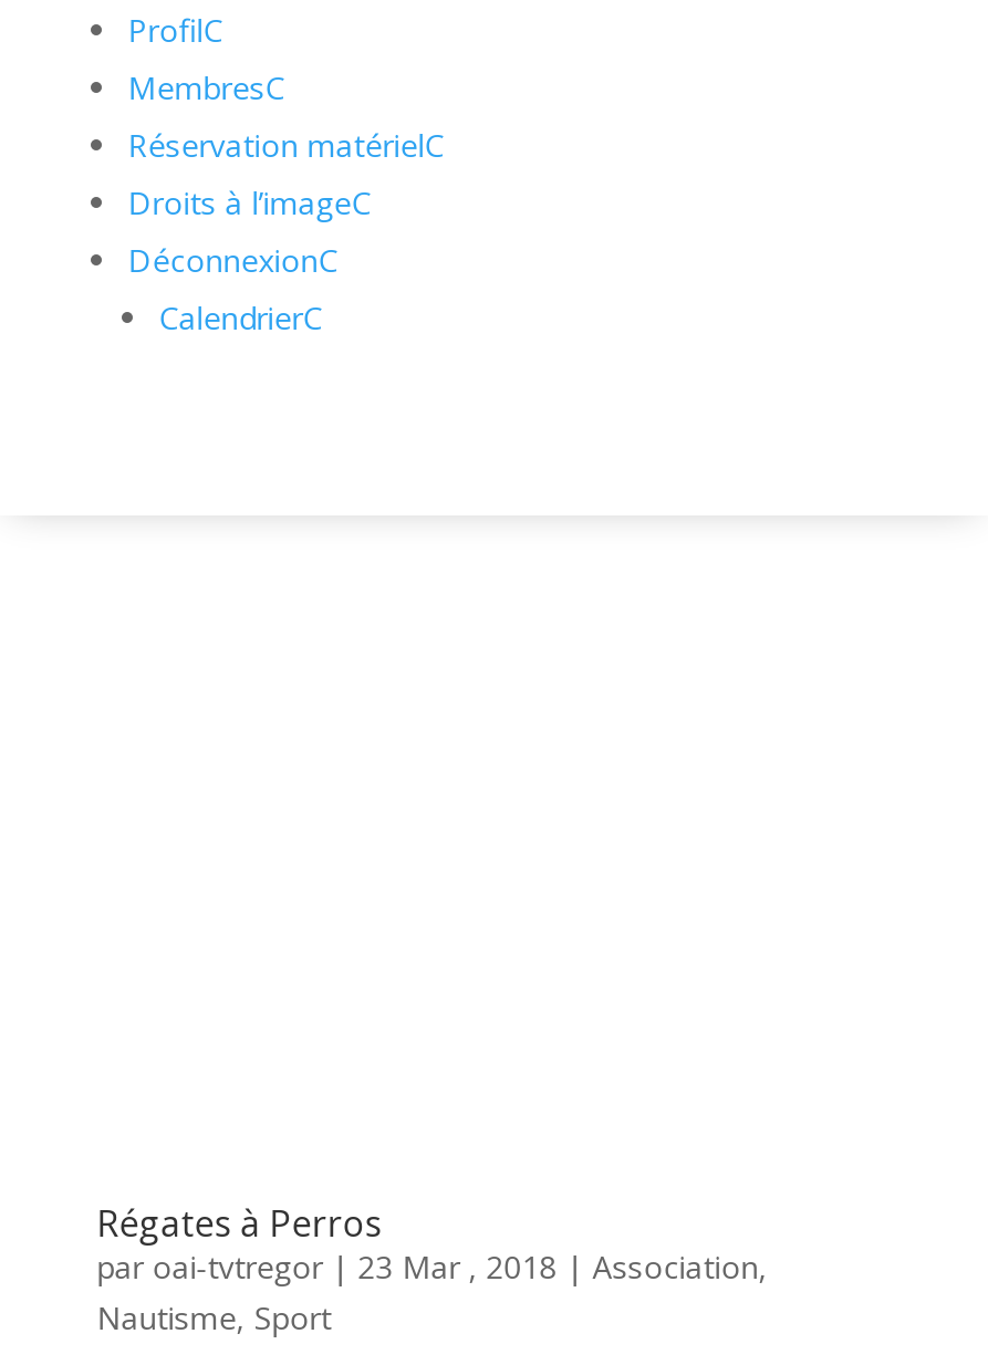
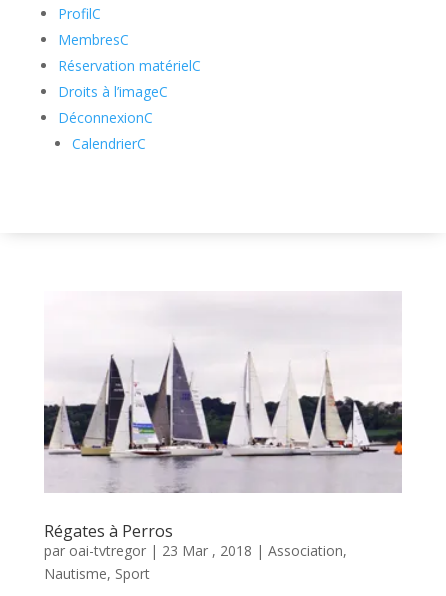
+ [image]
